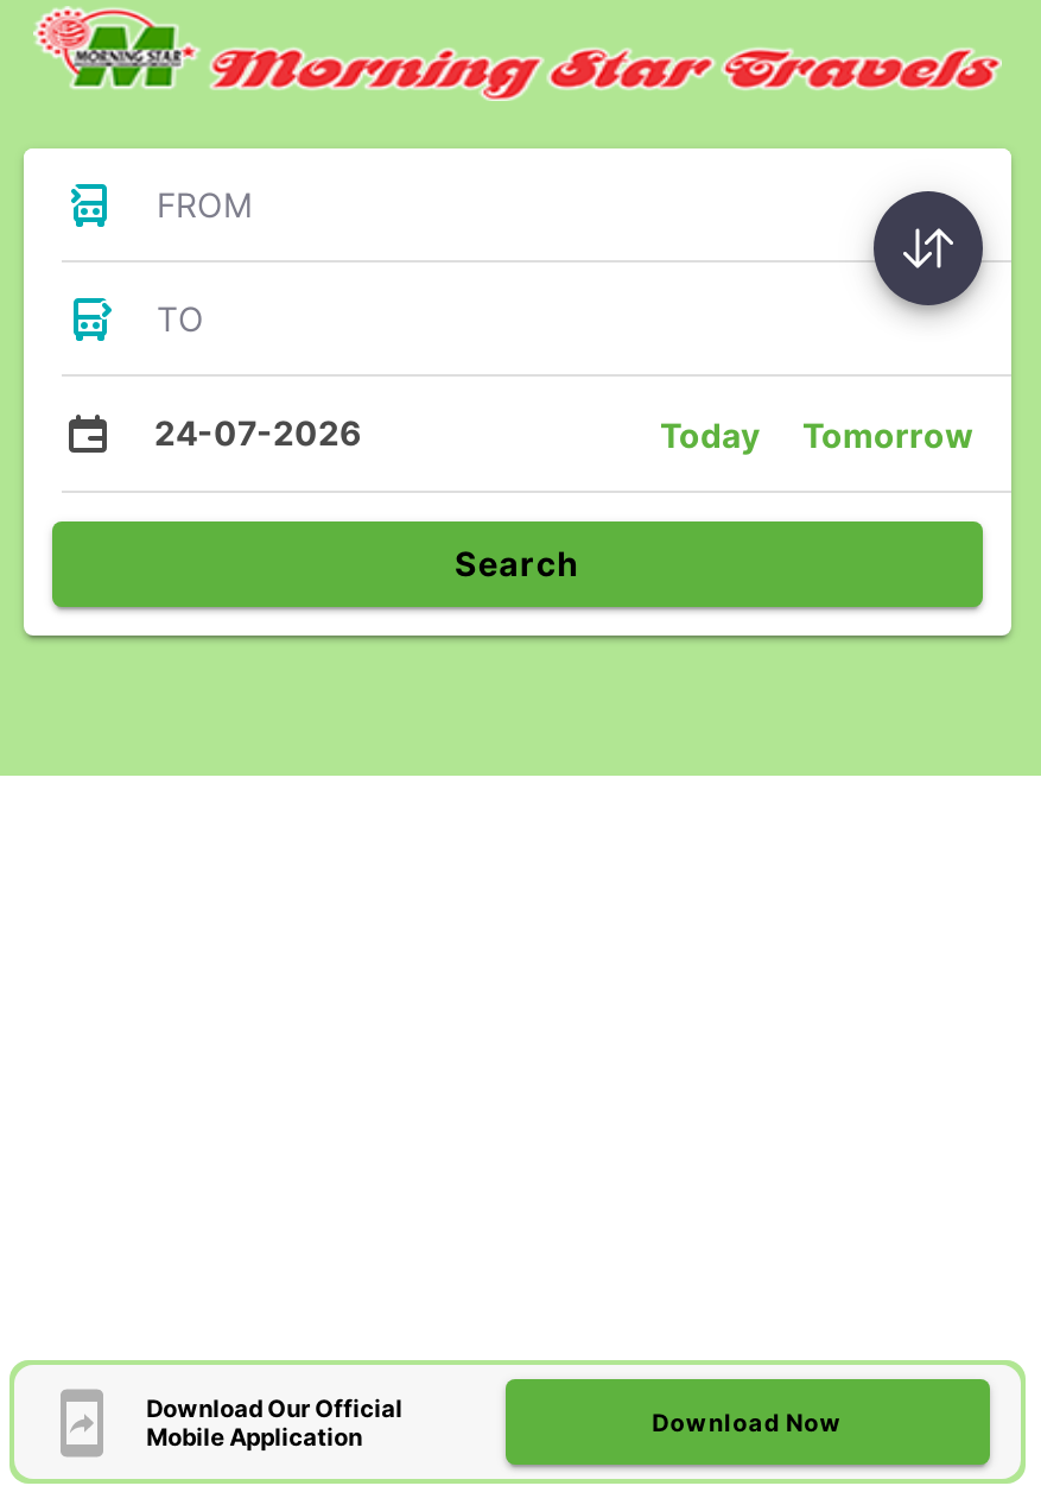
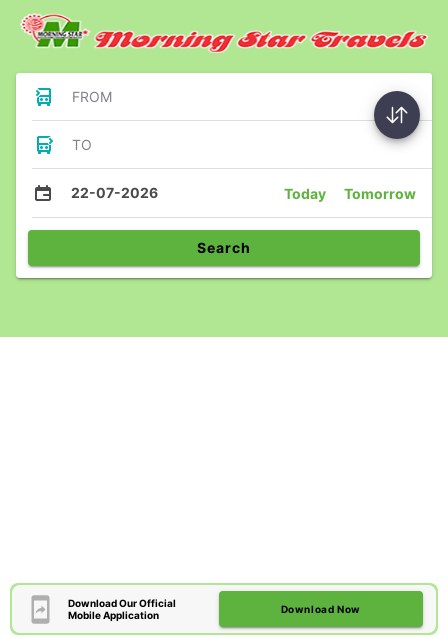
- 24-07-2026
+ 22-07-2026
